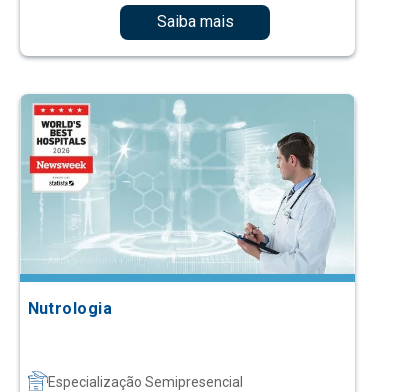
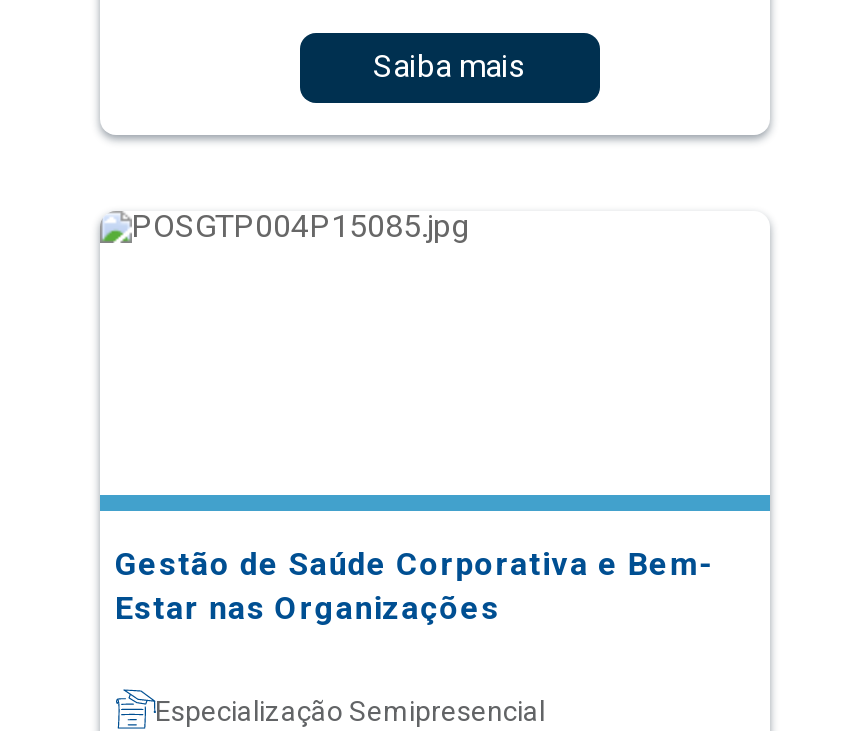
- [image]

- Nutrologia
+ Gestão de Saúde Corporativa e Bem-
+ Estar nas Organizações
